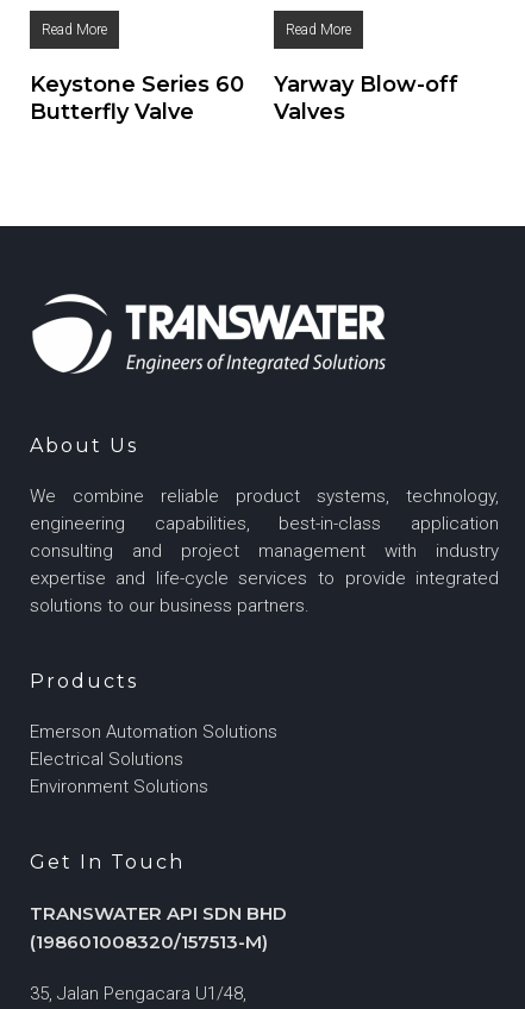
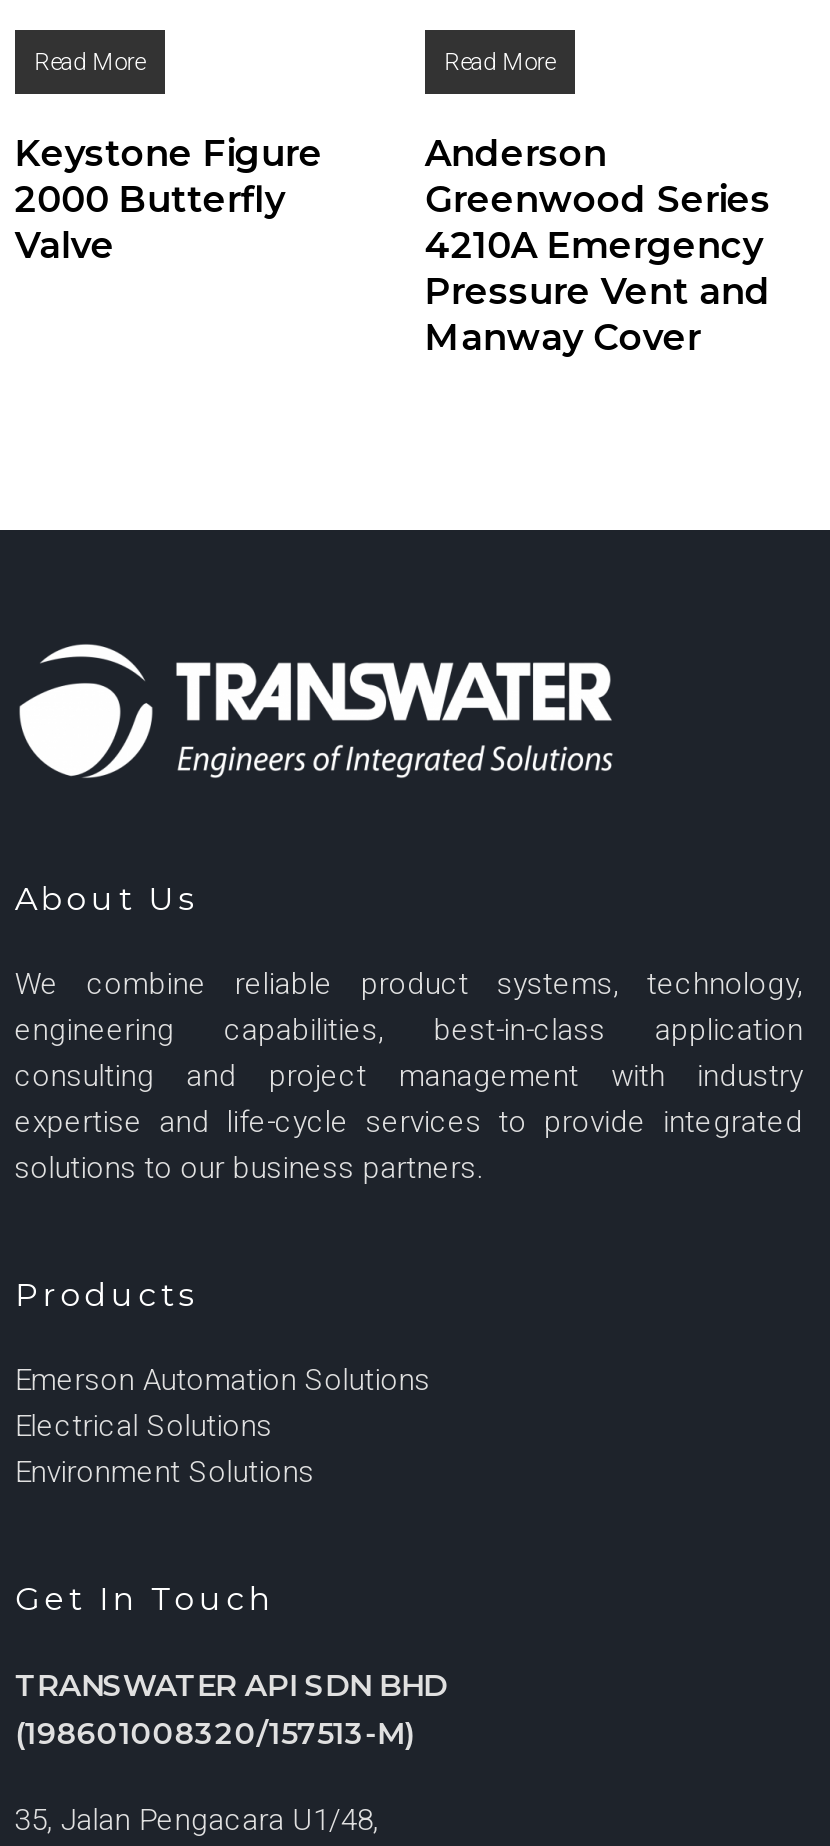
- Keystone Series 60
- Butterfly Valve
+ Keystone Figure
+ 2000 Butterfly
+ Valve

- Yarway Blow-off
- Valves
+ Anderson
+ Greenwood Series
+ 4210A Emergency
+ Pressure Vent and
+ Manway Cover
